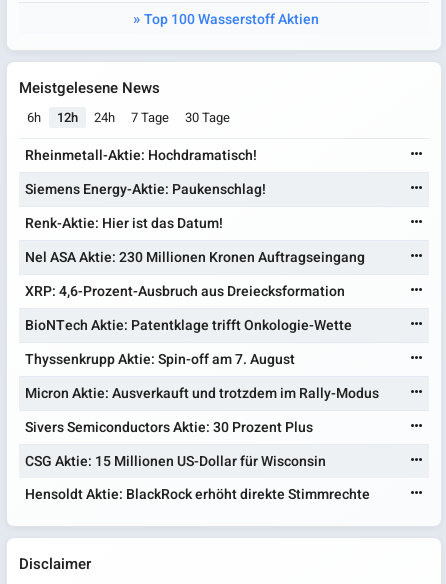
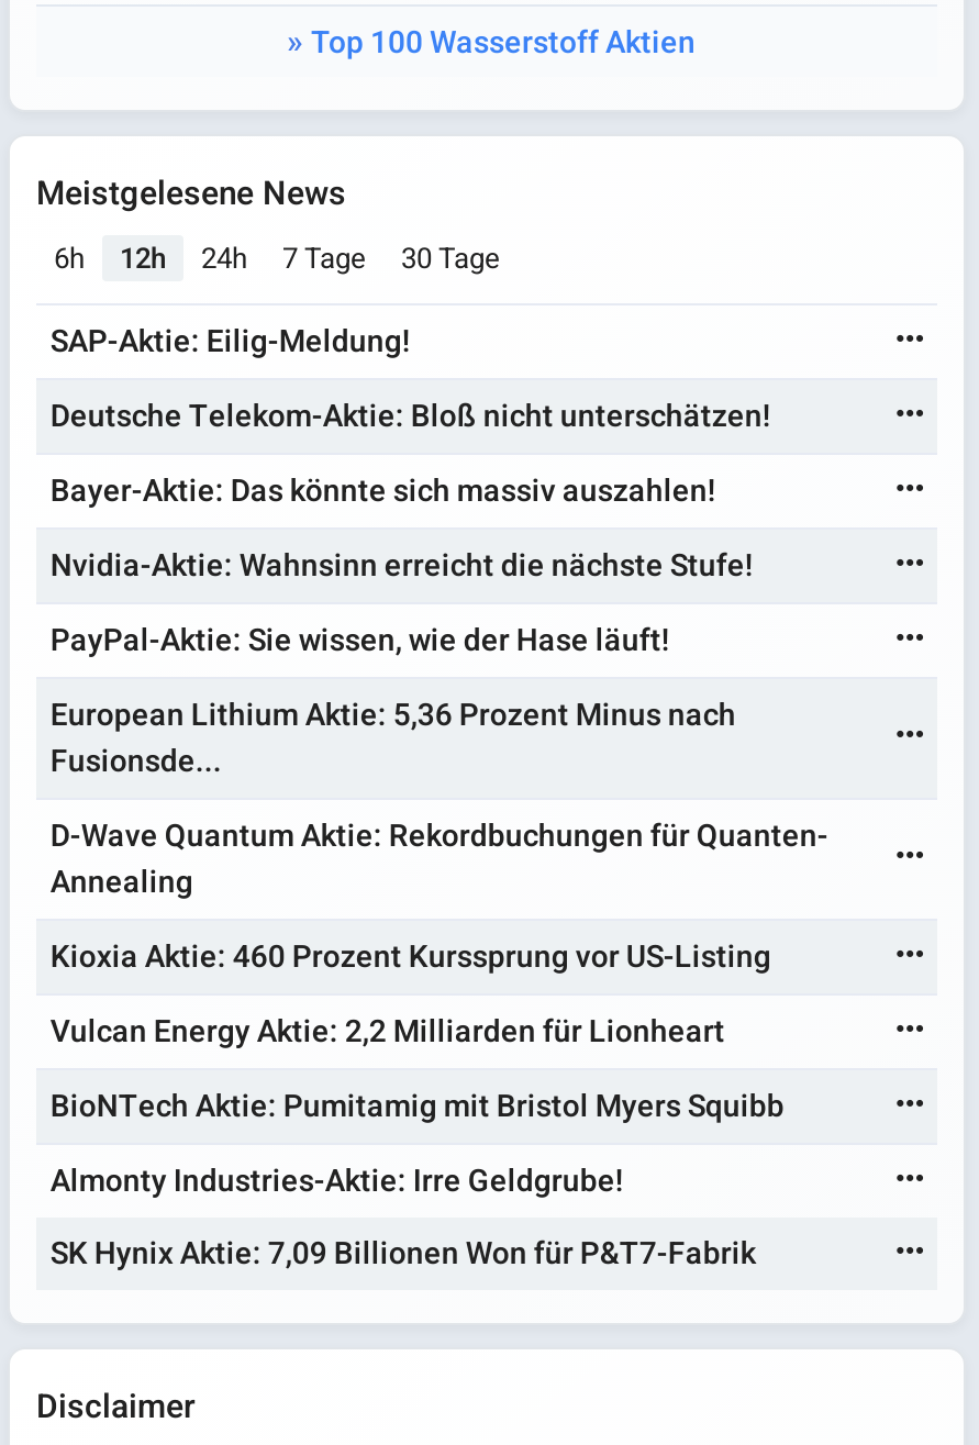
- Rheinmetall-Aktie: Hochdramatisch!
- Siemens Energy-Aktie: Paukenschlag!
- Renk-Aktie: Hier ist das Datum!
- Nel ASA Aktie: 230 Millionen Kronen Auftragseingang
- XRP: 4,6-Prozent-Ausbruch aus Dreiecksformation
- BioNTech Aktie: Patentklage trifft Onkologie-Wette
- Thyssenkrupp Aktie: Spin-off am 7. August
- Micron Aktie: Ausverkauft und trotzdem im Rally-Modus
- Sivers Semiconductors Aktie: 30 Prozent Plus
- CSG Aktie: 15 Millionen US-Dollar für Wisconsin
- Hensoldt Aktie: BlackRock erhöht direkte Stimmrechte
+ SAP-Aktie: Eilig-Meldung!
+ Deutsche Telekom-Aktie: Bloß nicht unterschätzen!
+ Bayer-Aktie: Das könnte sich massiv auszahlen!
+ Nvidia-Aktie: Wahnsinn erreicht die nächste Stufe!
+ PayPal-Aktie: Sie wissen, wie der Hase läuft!
+ European Lithium Aktie: 5,36 Prozent Minus nach
+ Fusionsde...
+ D-Wave Quantum Aktie: Rekordbuchungen für Quanten-
+ Annealing
+ Kioxia Aktie: 460 Prozent Kurssprung vor US-Listing
+ Vulcan Energy Aktie: 2,2 Milliarden für Lionheart
+ BioNTech Aktie: Pumitamig mit Bristol Myers Squibb
+ Almonty Industries-Aktie: Irre Geldgrube!
+ SK Hynix Aktie: 7,09 Billionen Won für P&T7-Fabrik
